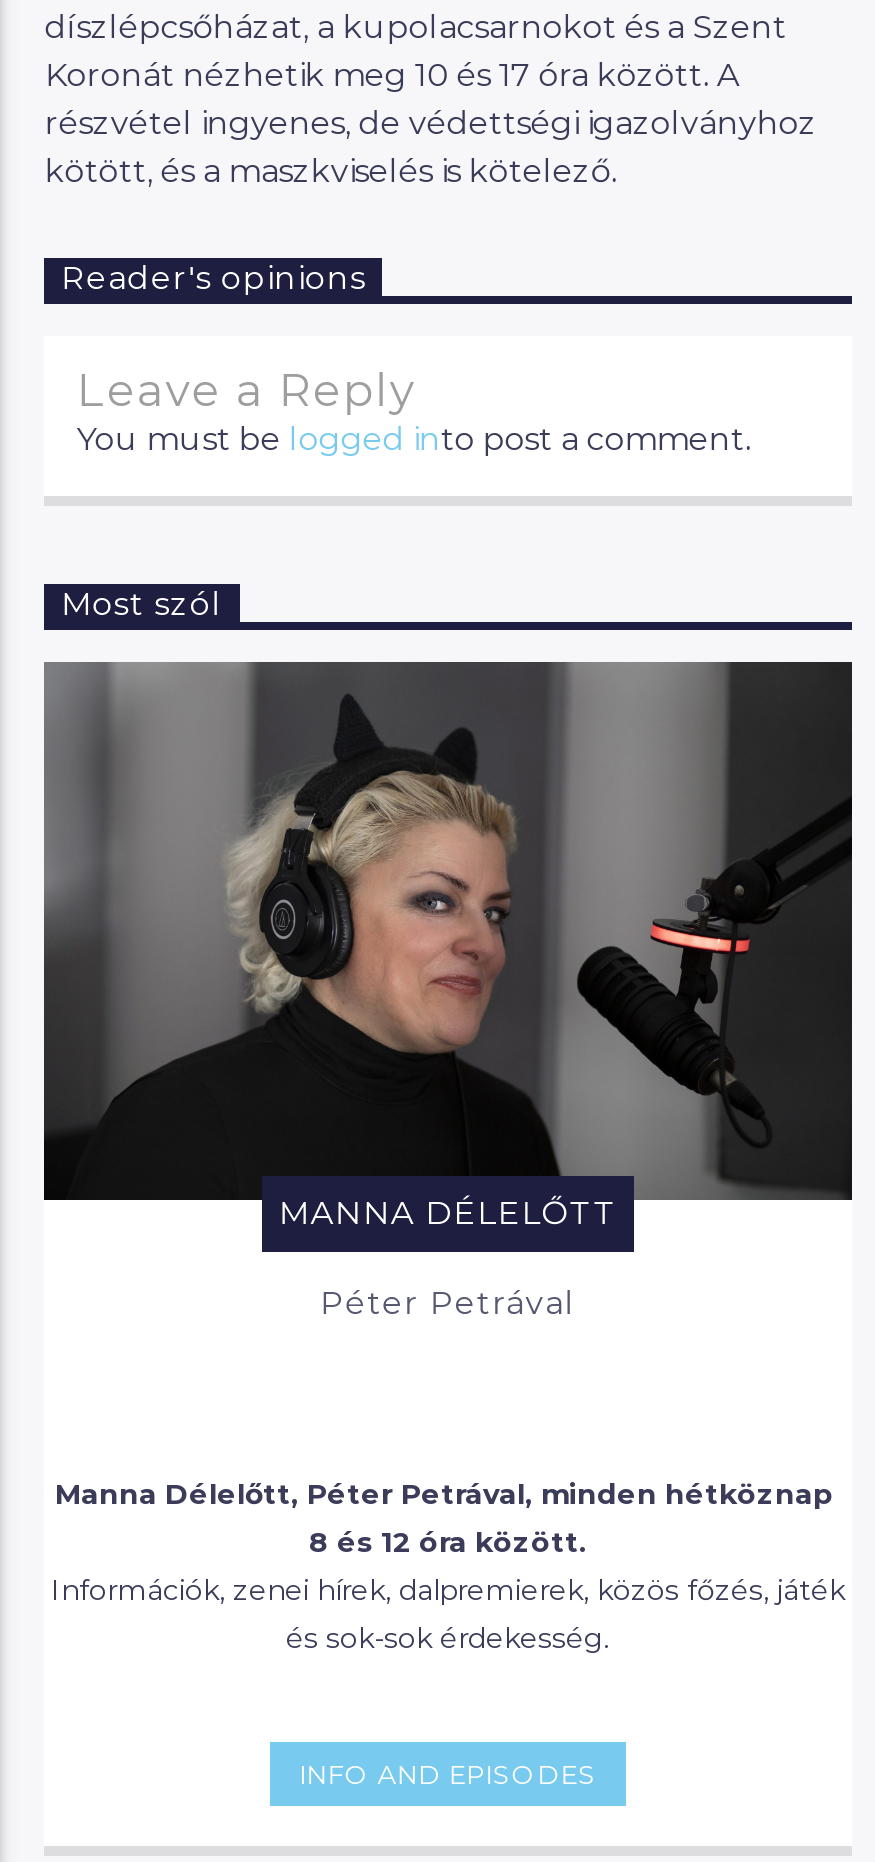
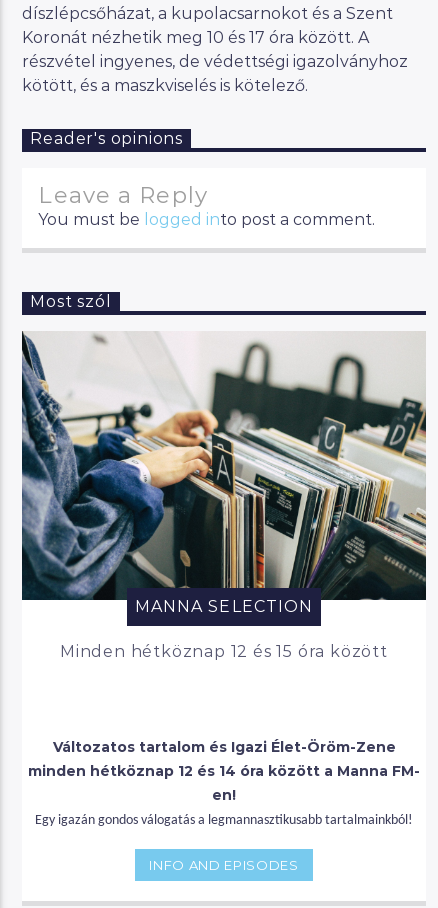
- [image]
- MANNA DÉLELŐTT
- Péter Petrával
+ [image]
+ MANNA SELECTION
+ Minden hétköznap 12 és 15 óra között

- Manna Délelőtt, Péter Petrával, minden hétköznap
- 8 és 12 óra között.
- Információk, zenei hírek, dalpremierek, közös főzés, játék
- és sok-sok érdekesség.
+ Változatos tartalom és Igazi Élet-Öröm-Zene
+ minden hétköznap 12 és 14 óra között a Manna FM-
+ en!
+ Egy igazán gondos válogatás a legmannasztikusabb tartalmainkból!
